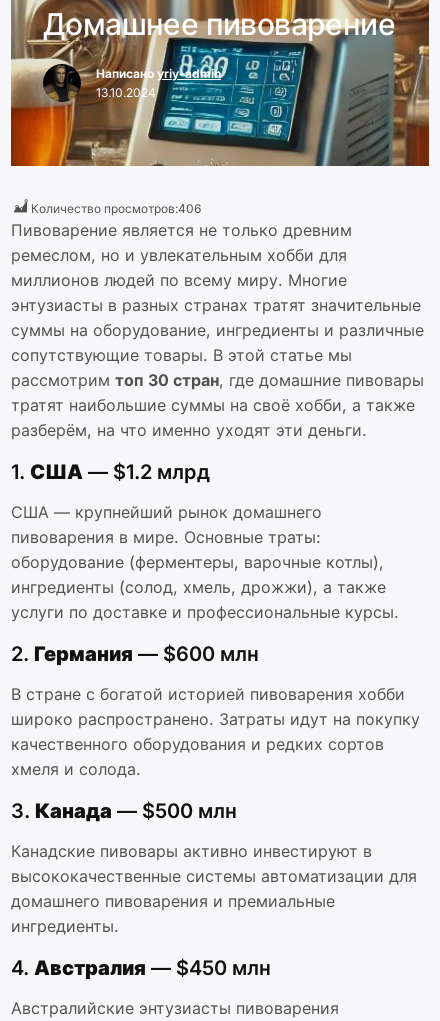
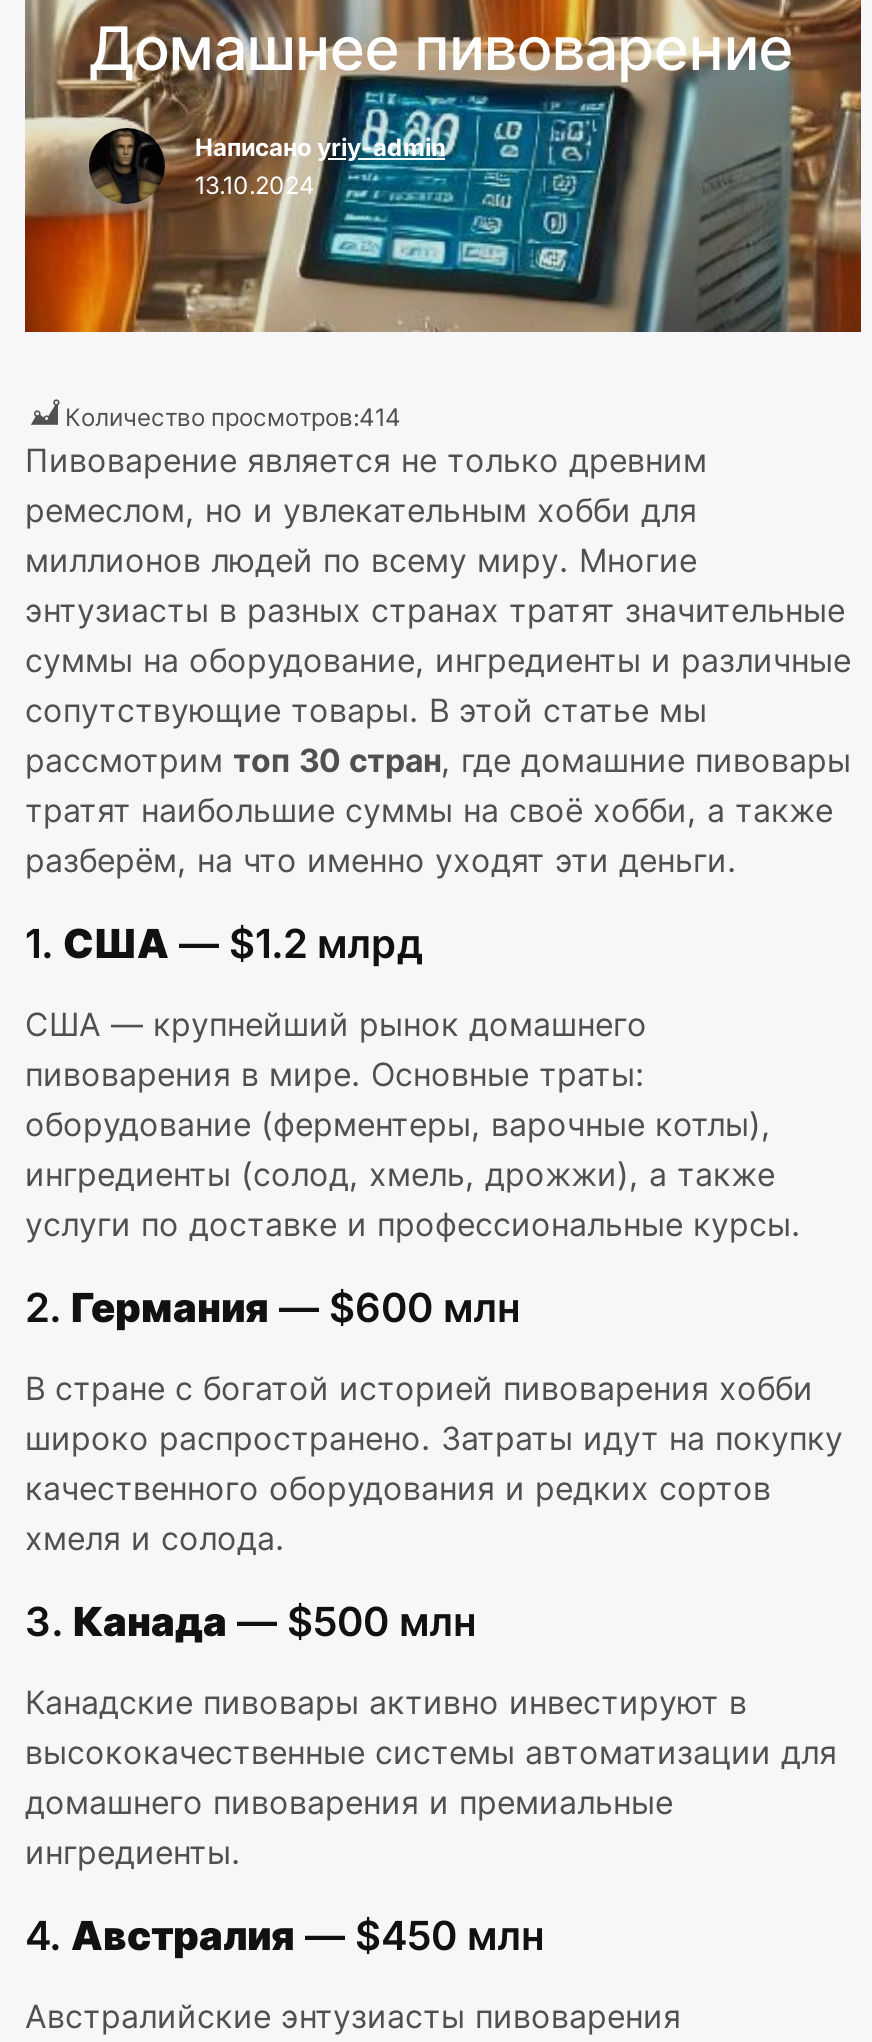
- Количество просмотров:406
+ Количество просмотров:414
